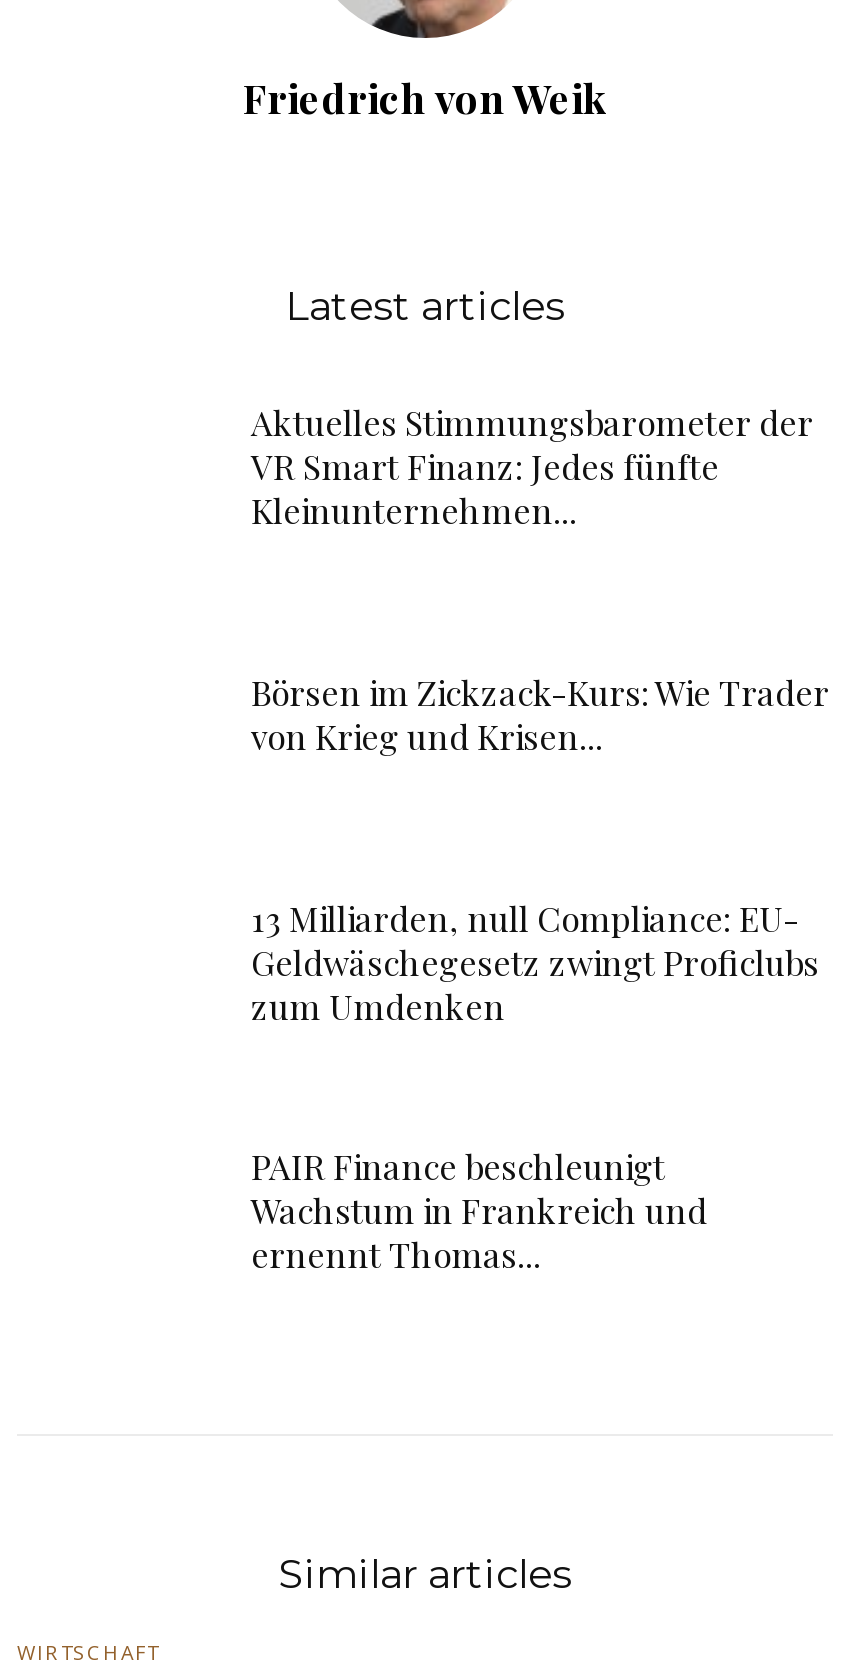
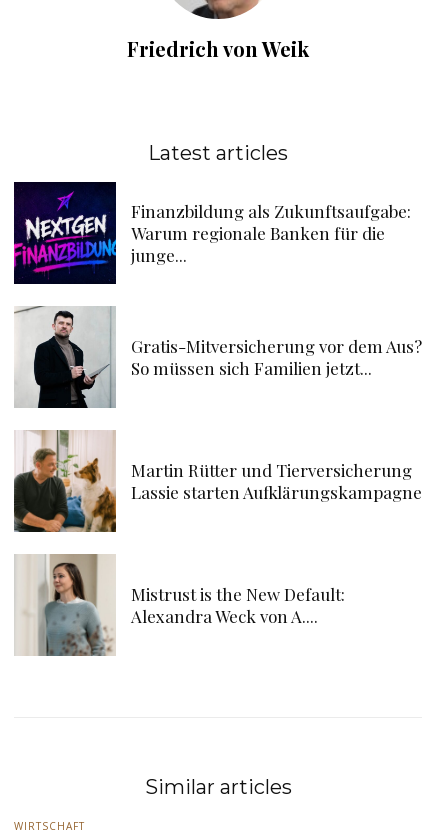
+ [image]

+ [image]

+ [image]

+ [image]

- Aktuelles Stimmungsbarometer der
- VR Smart Finanz: Jedes fünfte
- Kleinunternehmen...
+ Finanzbildung als Zukunftsaufgabe:
+ Warum regionale Banken für die
+ junge...

- Börsen im Zickzack-Kurs: Wie Trader
- von Krieg und Krisen...
+ Gratis-Mitversicherung vor dem Aus?
+ So müssen sich Familien jetzt...

- 13 Milliarden, null Compliance: EU-
- Geldwäschegesetz zwingt Proficlubs
- zum Umdenken
+ Martin Rütter und Tierversicherung
+ Lassie starten Aufklärungskampagne

- PAIR Finance beschleunigt
- Wachstum in Frankreich und
- ernennt Thomas...
+ Mistrust is the New Default:
+ Alexandra Weck von A....
